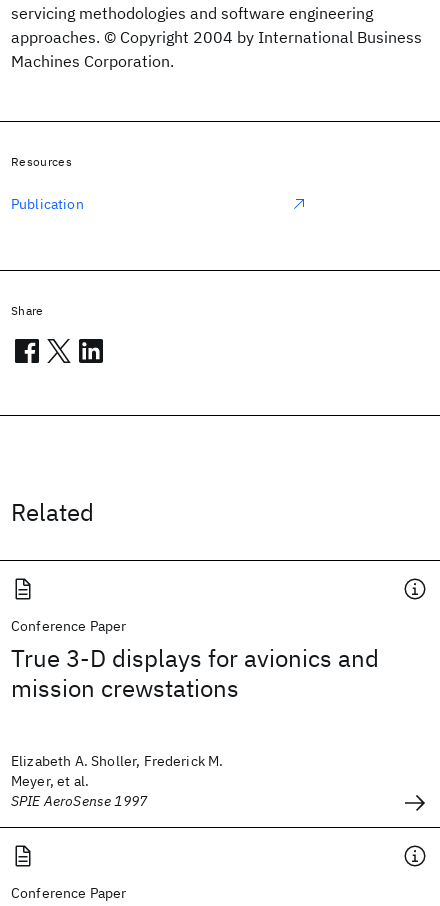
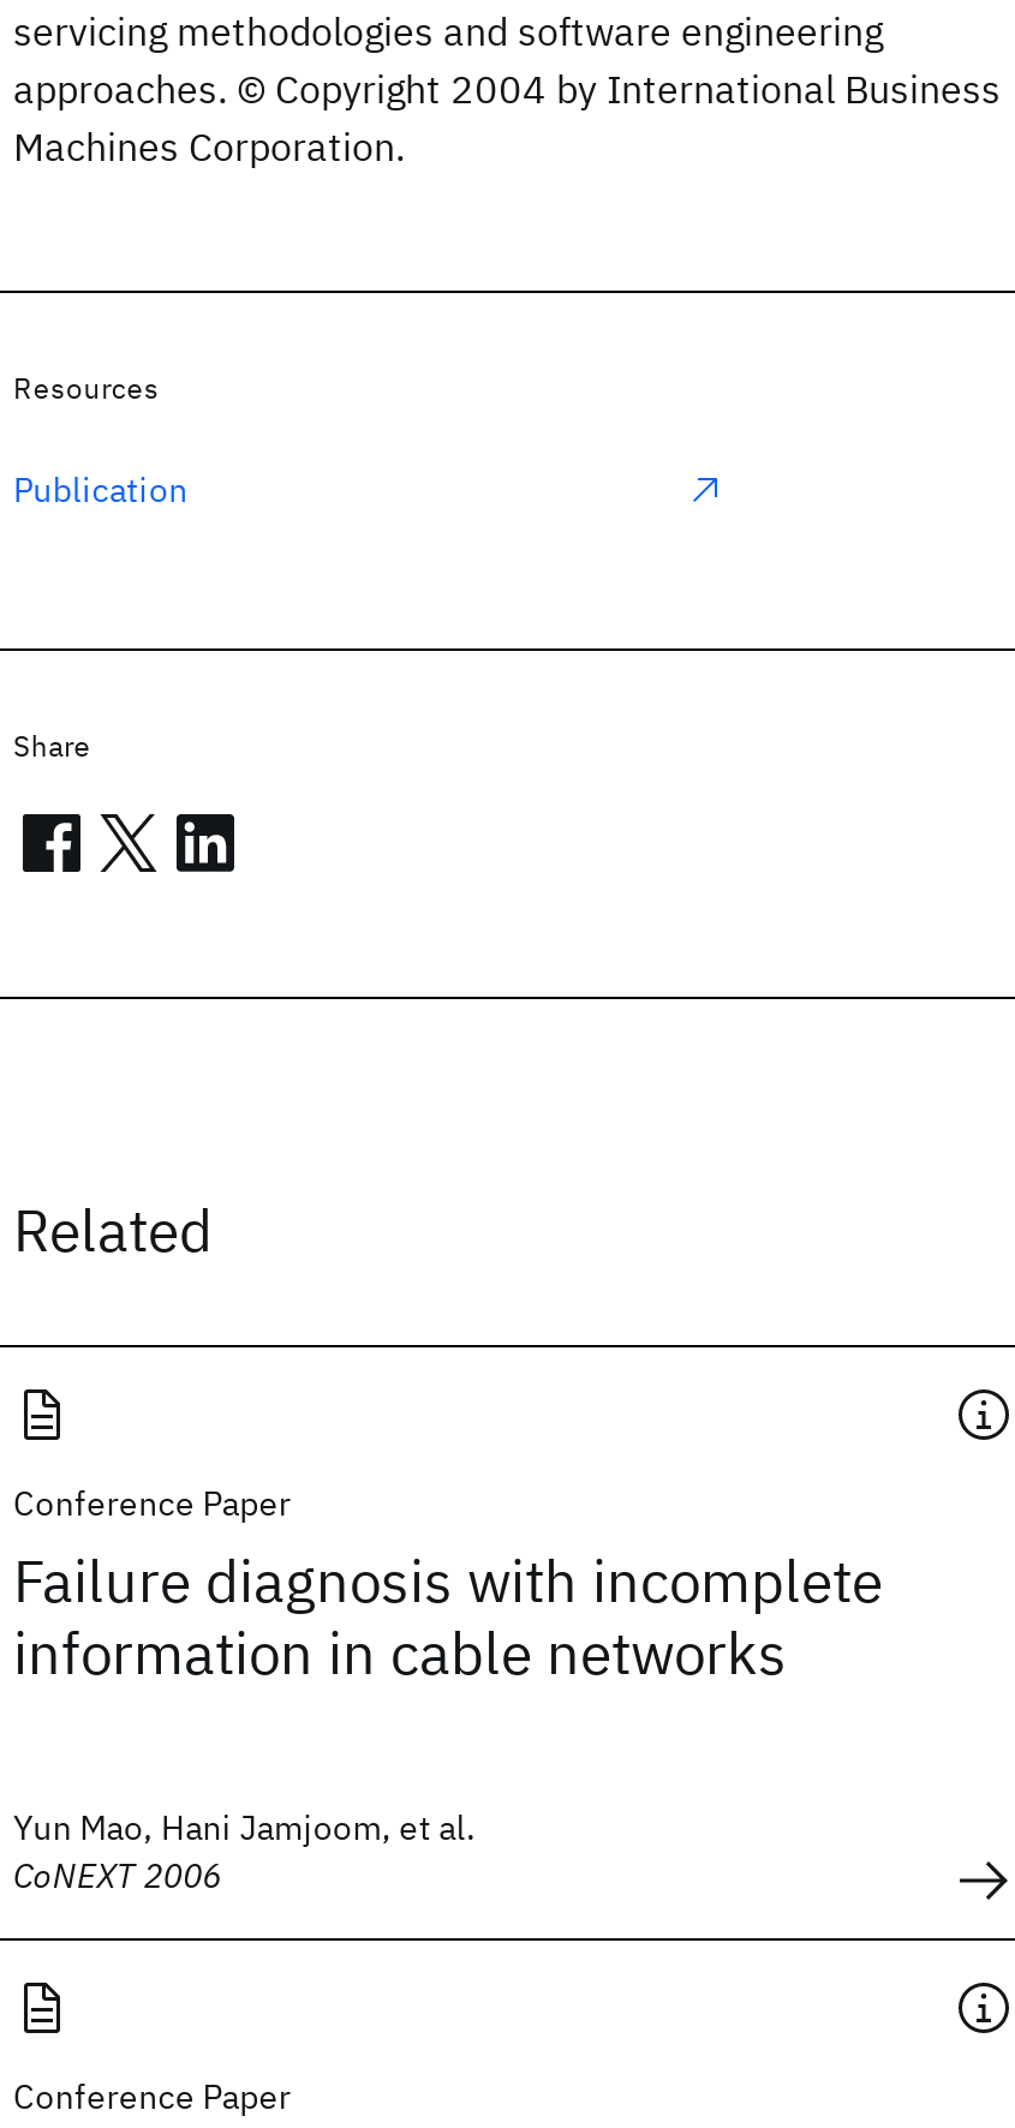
- True 3-D displays for avionics and
- mission crewstations
+ Failure diagnosis with incomplete
+ information in cable networks

- Elizabeth A. Sholler, Frederick M.
- Meyer, et al.
- SPIE AeroSense 1997
+ Yun Mao, Hani Jamjoom, et al.
+ CoNEXT 2006
